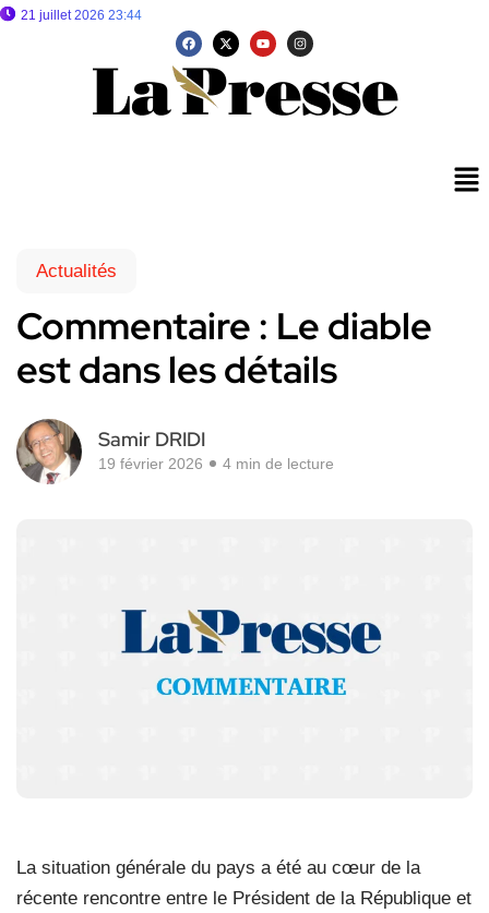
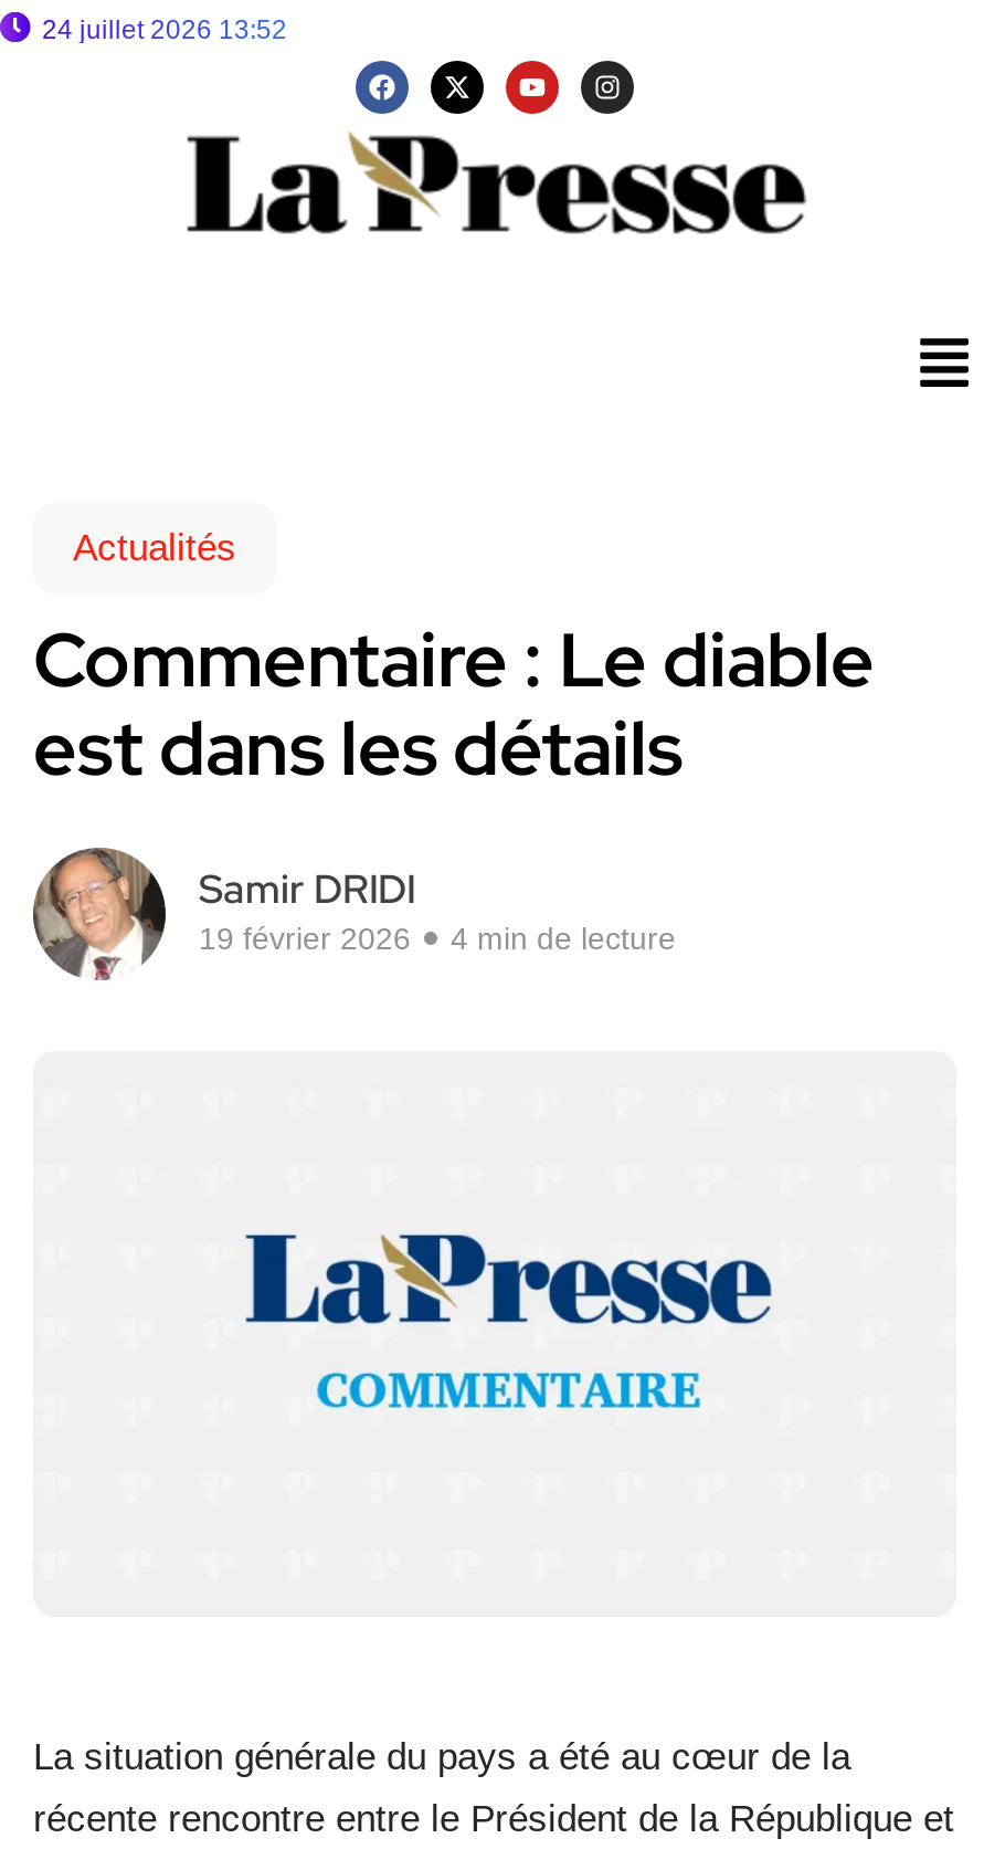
- 21 juillet 2026 23:44
+ 24 juillet 2026 13:52
